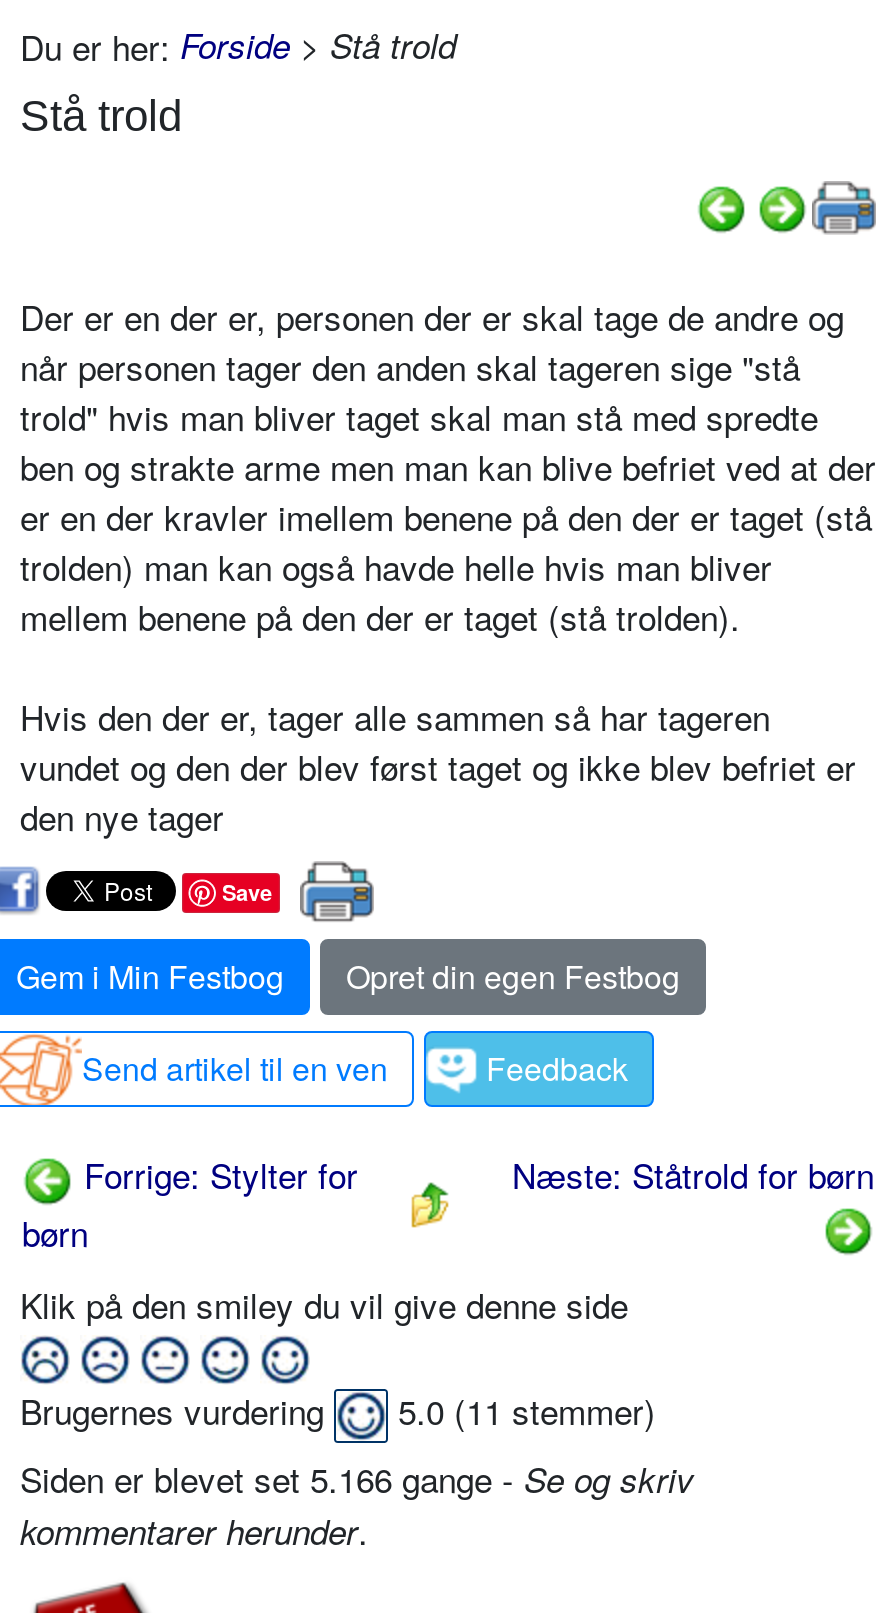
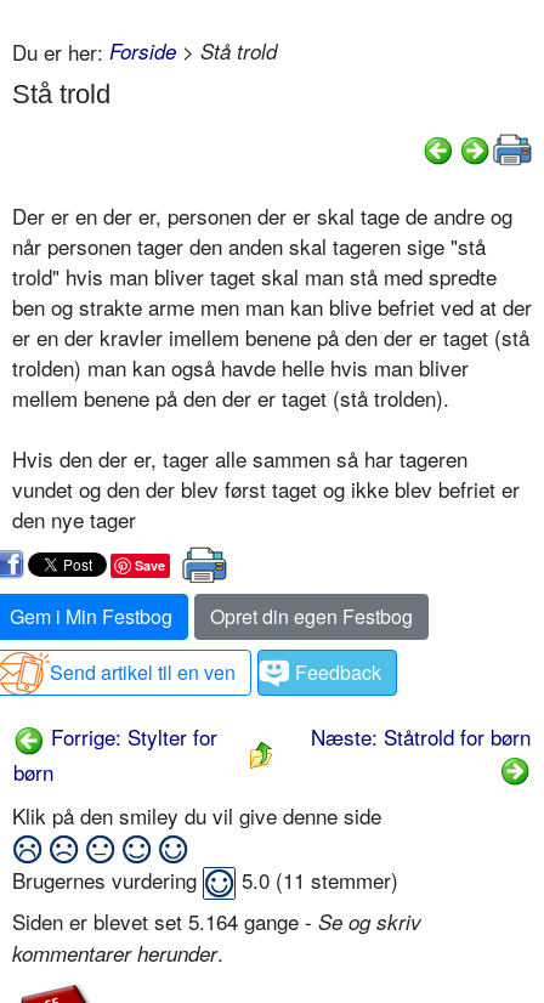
- Siden er blevet set 5.166 gange - Se og skriv
+ Siden er blevet set 5.164 gange - Se og skriv
